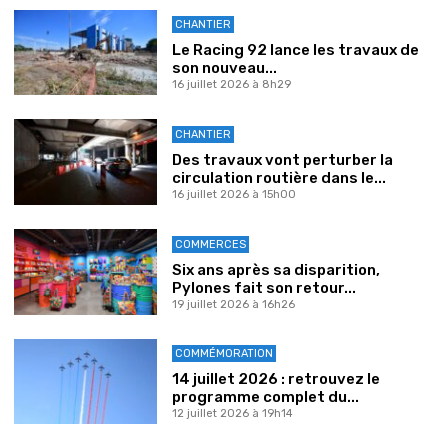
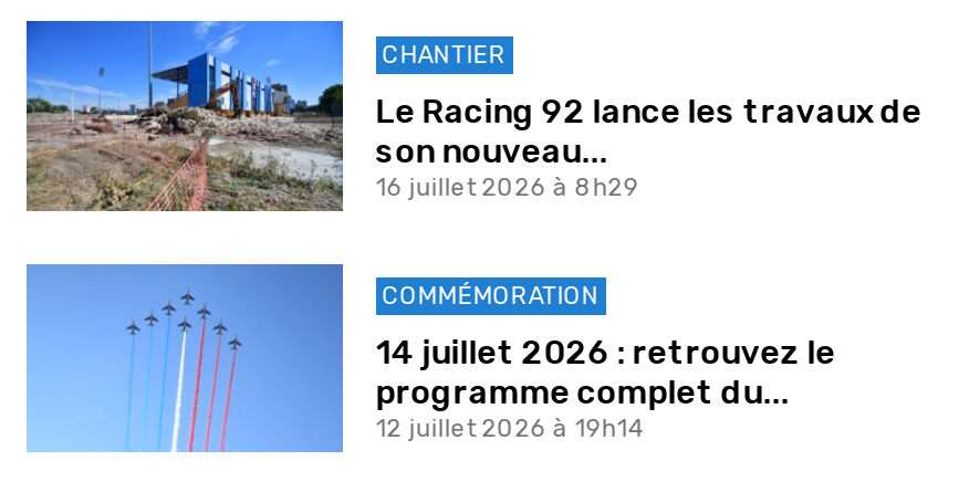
- [image]
- CHANTIER
- Des travaux vont perturber la
- circulation routière dans le...
- 16 juillet 2026 à 15h00

- [image]
- COMMERCES
- Six ans après sa disparition,
- Pylones fait son retour...
- 19 juillet 2026 à 16h26
